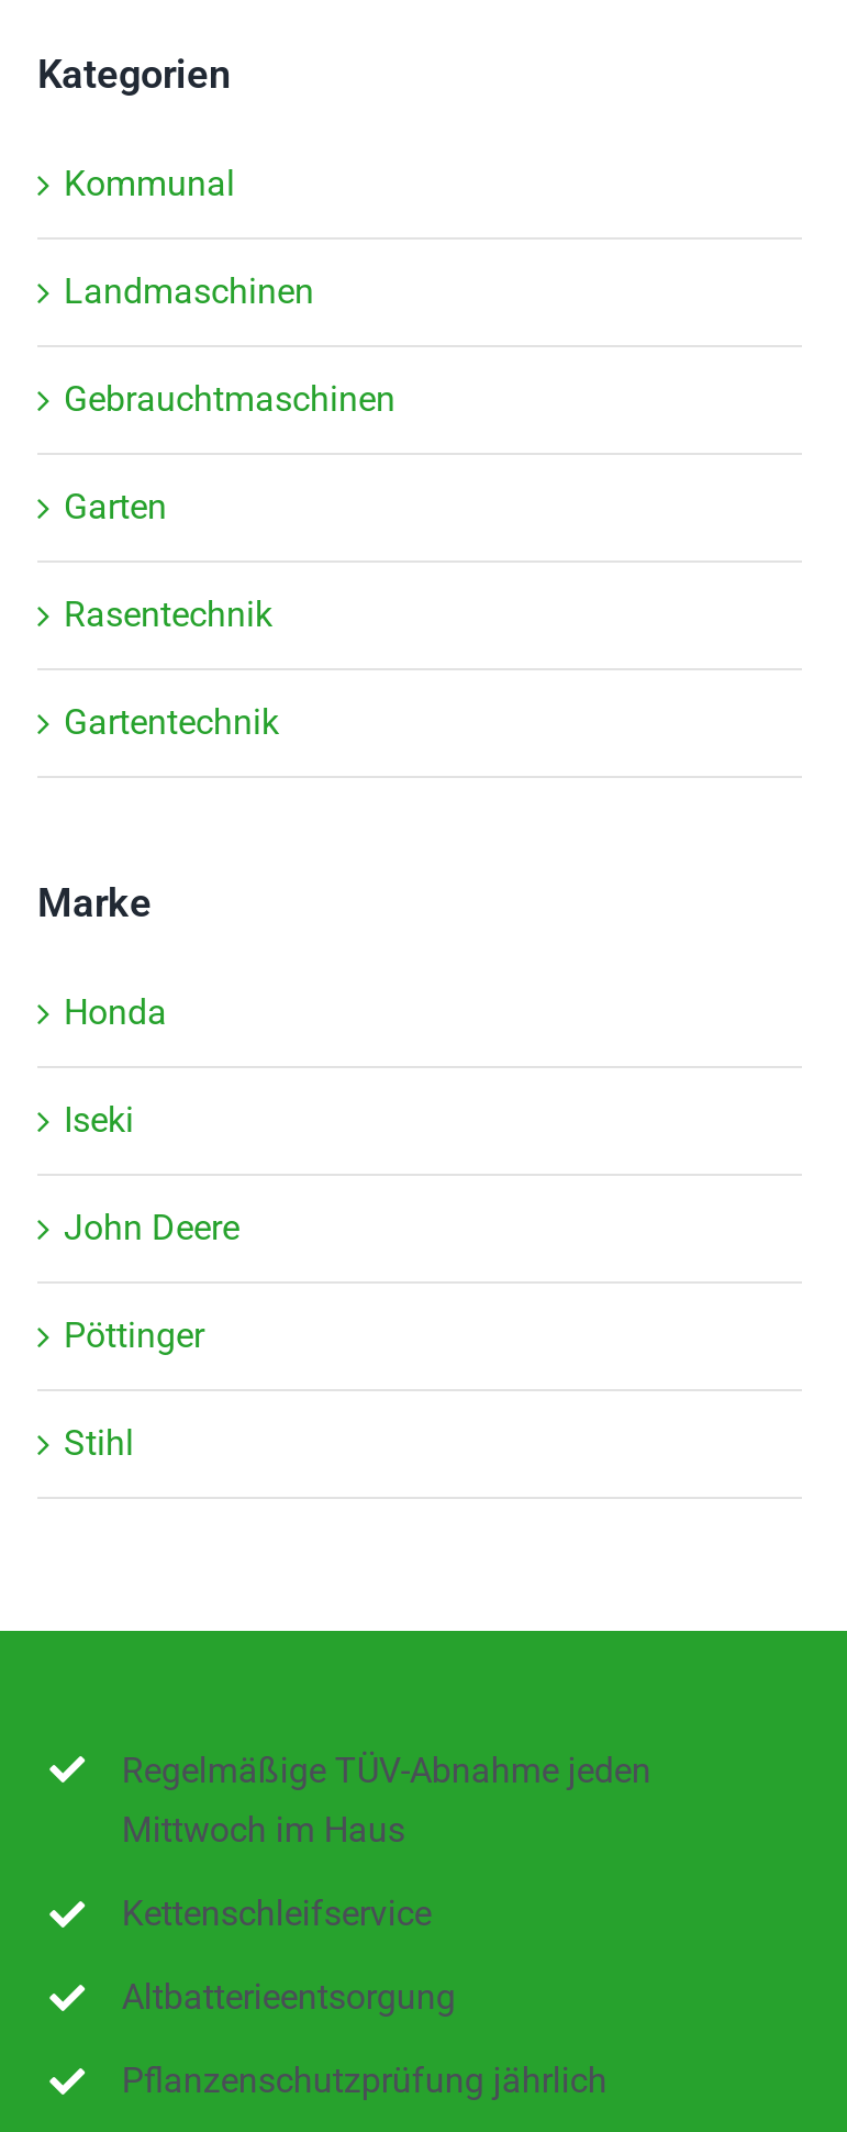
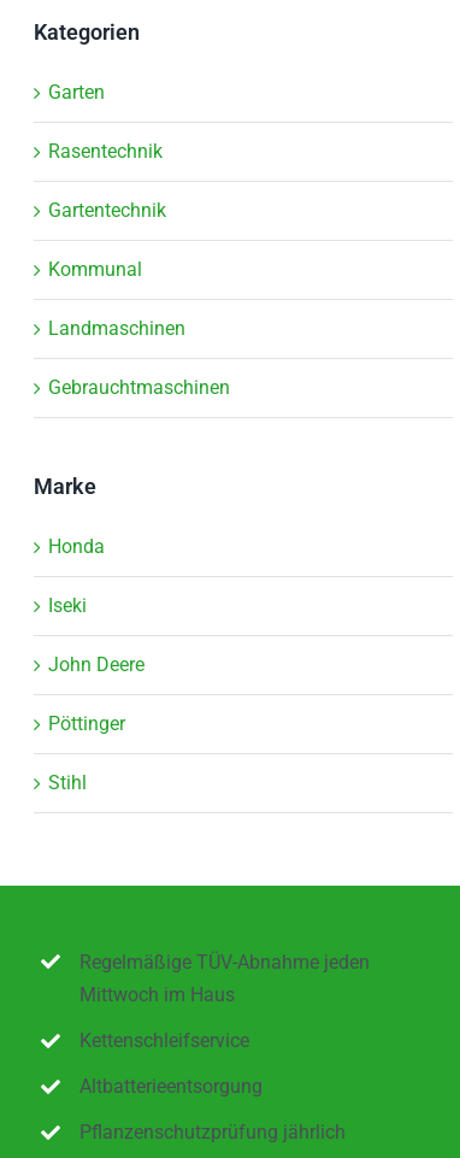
moved down: Kommunal | Landmaschinen | Gebrauchtmaschinen

moved up: Garten | Rasentechnik | Gartentechnik
